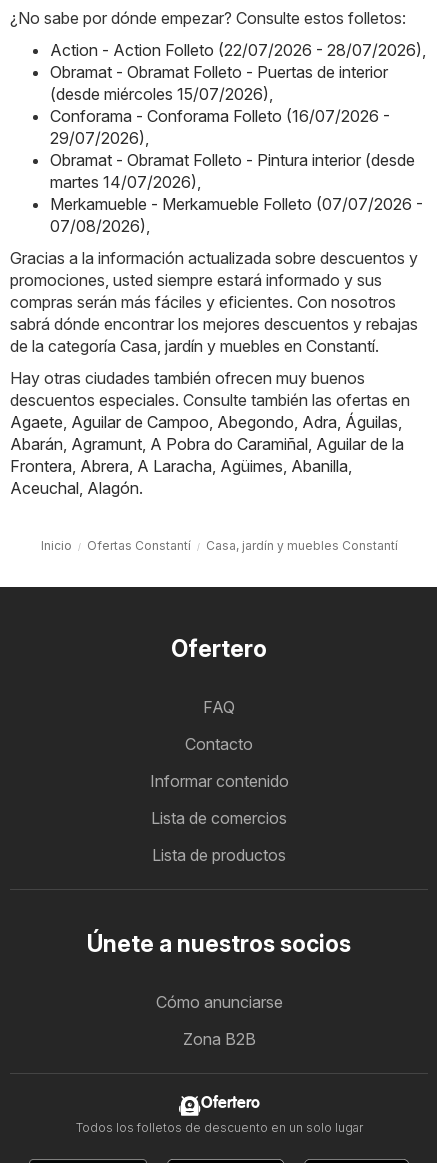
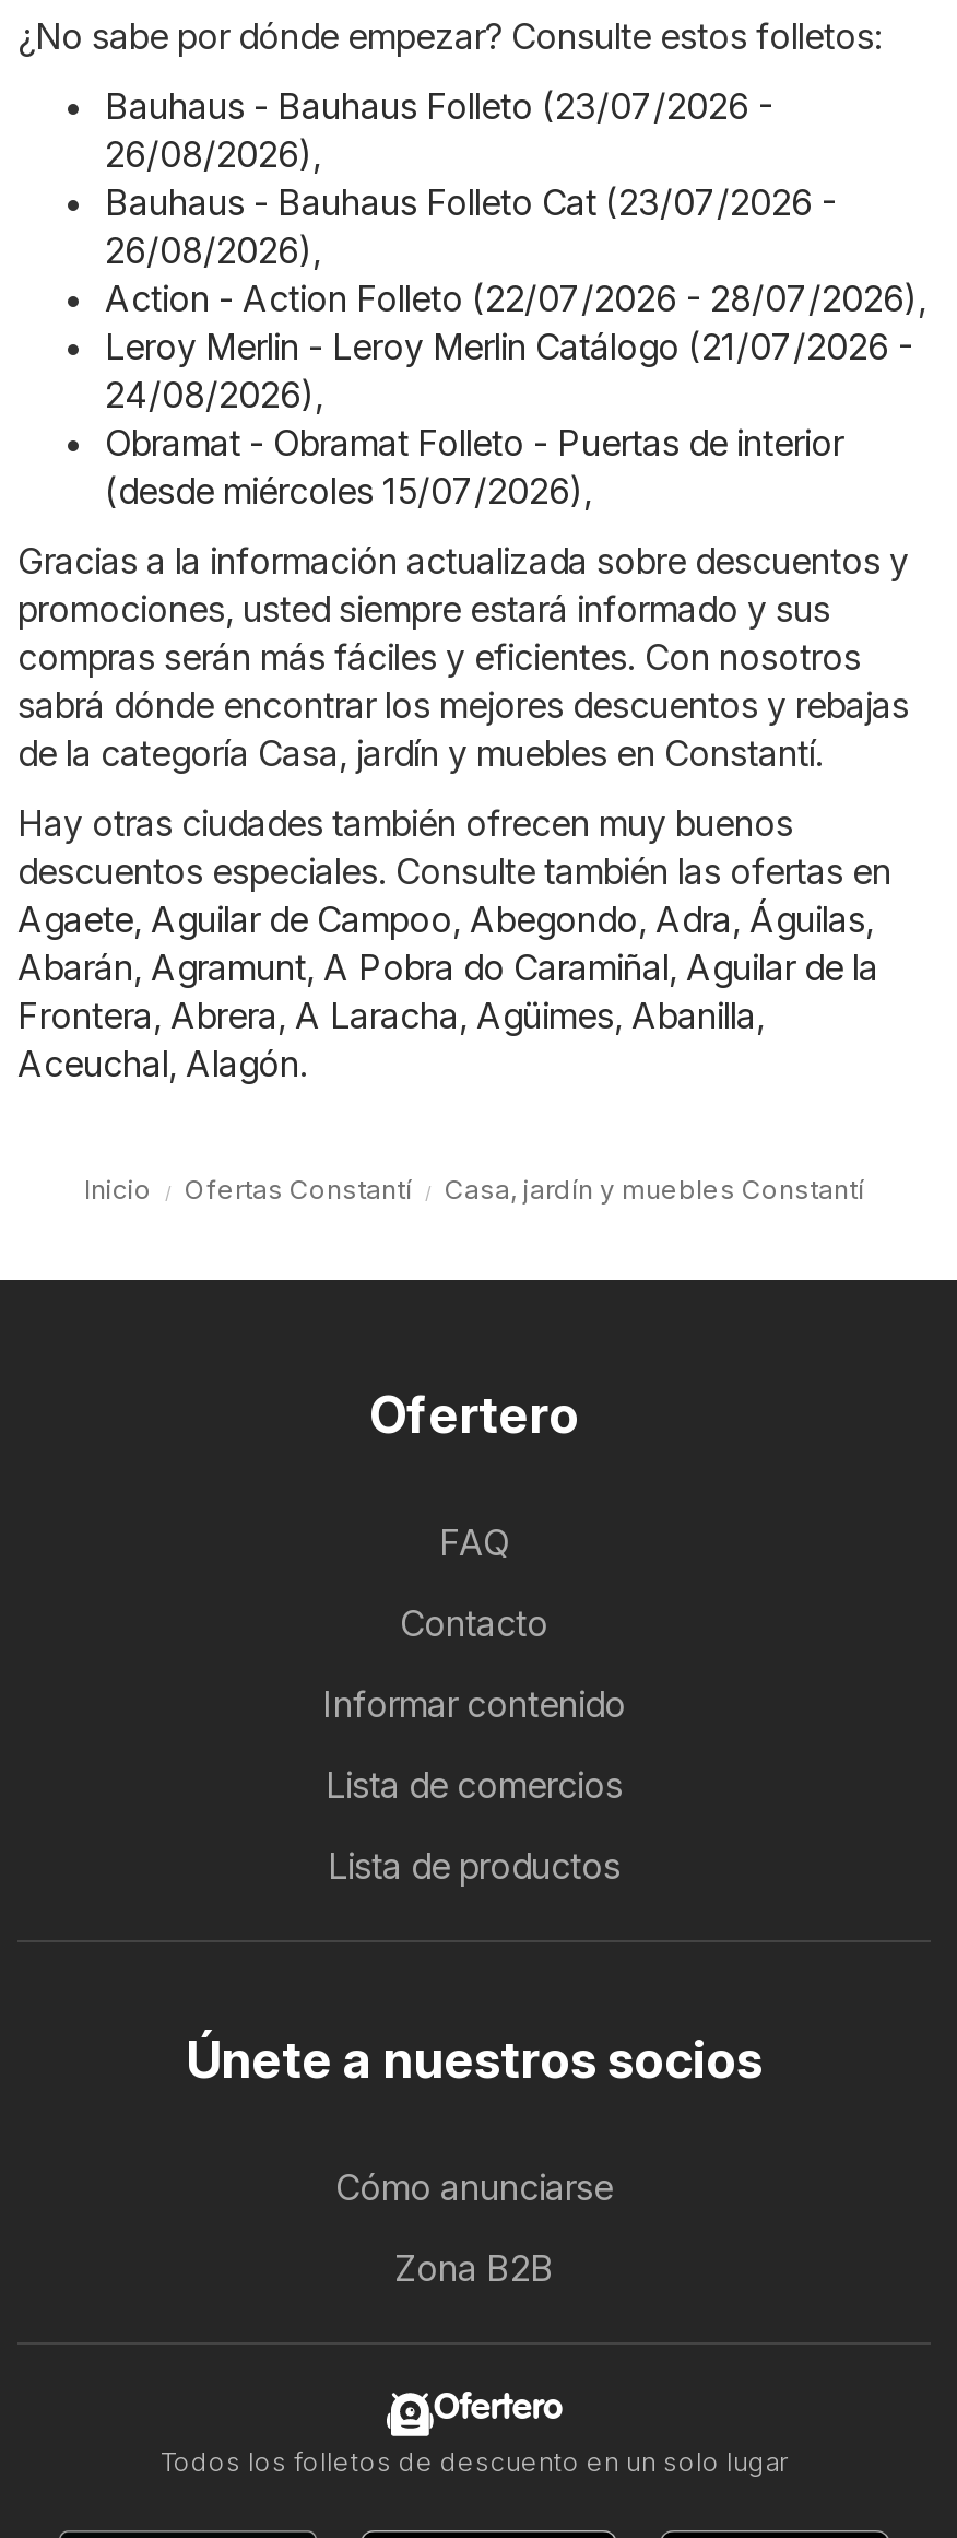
+ Bauhaus - Bauhaus Folleto (23/07/2026 -
+ 26/08/2026),
+ Bauhaus - Bauhaus Folleto Cat (23/07/2026 -
+ 26/08/2026),

moved down: Action - Action Folleto (22/07/2026 - 28/07/2026),

+ Leroy Merlin - Leroy Merlin Catálogo (21/07/2026 -
+ 24/08/2026),

moved down: Obramat - Obramat Folleto - Puertas de interior | (desde miércoles 15/07/2026),

- Conforama - Conforama Folleto (16/07/2026 -
- 29/07/2026),
- Obramat - Obramat Folleto - Pintura interior (desde
- martes 14/07/2026),
- Merkamueble - Merkamueble Folleto (07/07/2026 -
- 07/08/2026),
